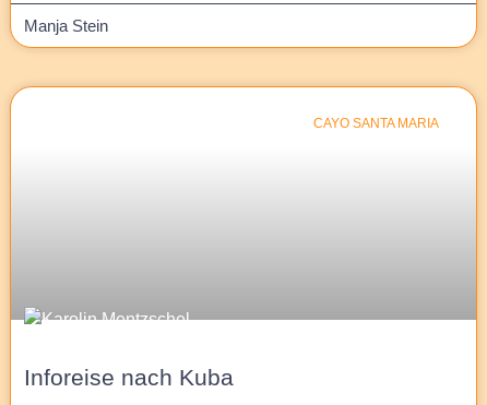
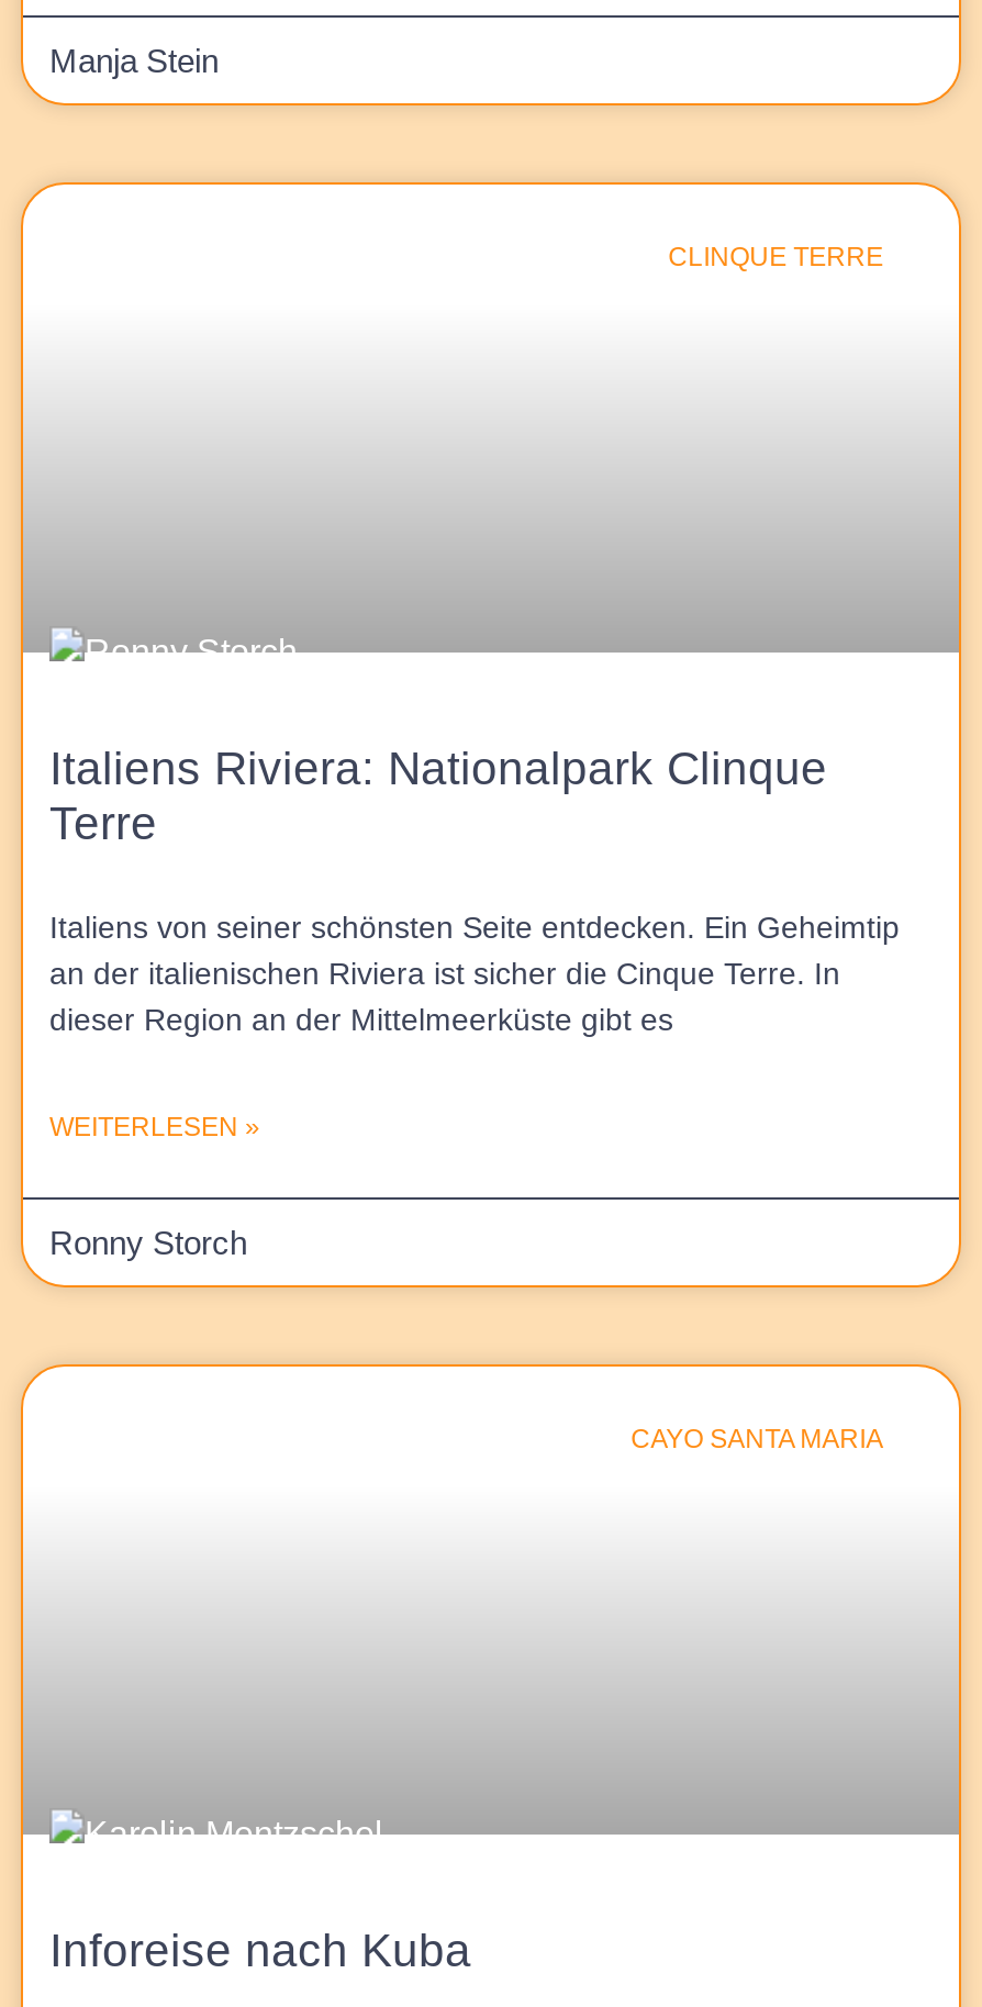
+ Italiens Riviera: Nationalpark Clinque
+ Terre
+ Italiens von seiner schönsten Seite entdecken. Ein Geheimtip
+ an der italienischen Riviera ist sicher die Cinque Terre. In
+ dieser Region an der Mittelmeerküste gibt es
+ WEITERLESEN »
+ Ronny Storch

+ CLINQUE TERRE
